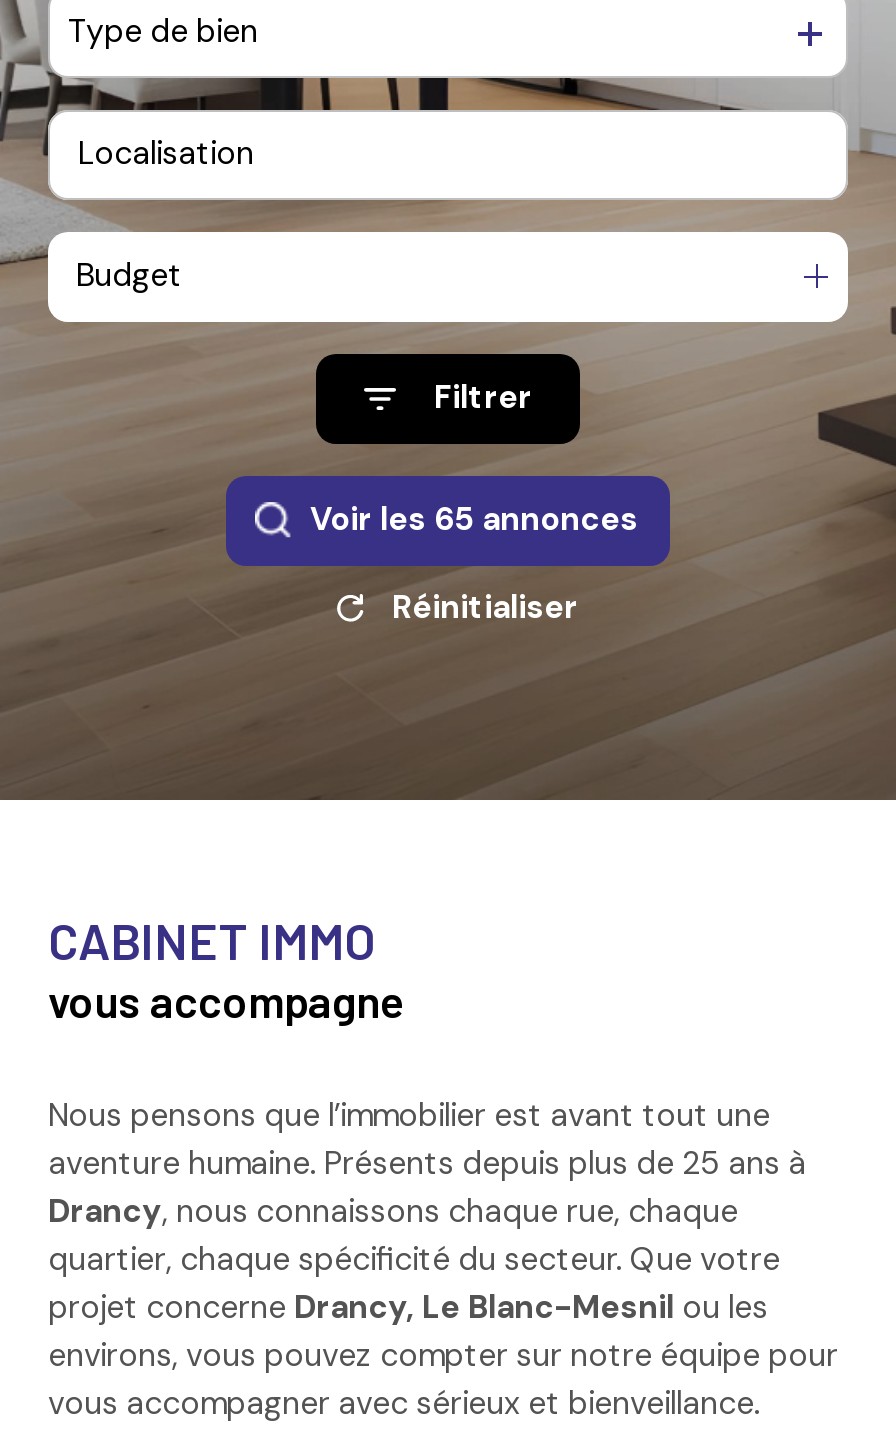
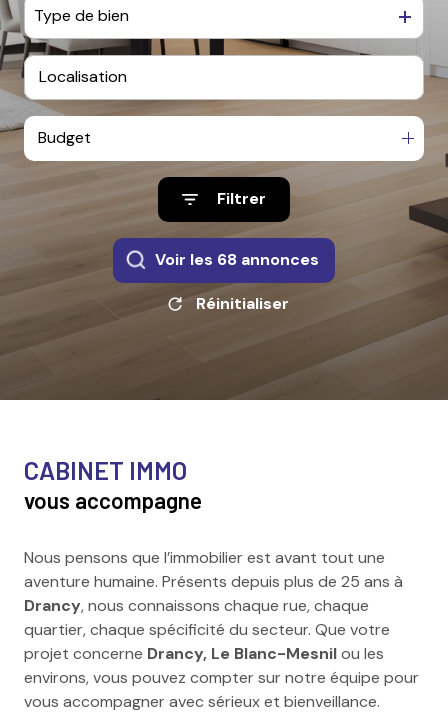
- Voir les 65 annonces
+ Voir les 68 annonces
